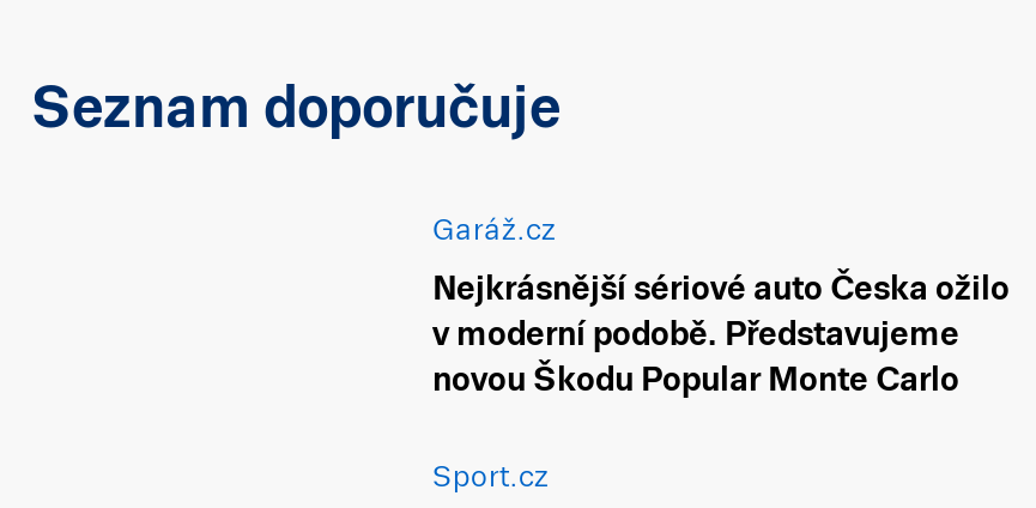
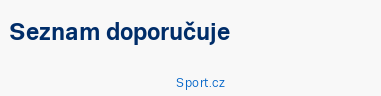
- Garáž.cz
- Nejkrásnější sériové auto Česka ožilo
- v moderní podobě. Představujeme
- novou Škodu Popular Monte Carlo
